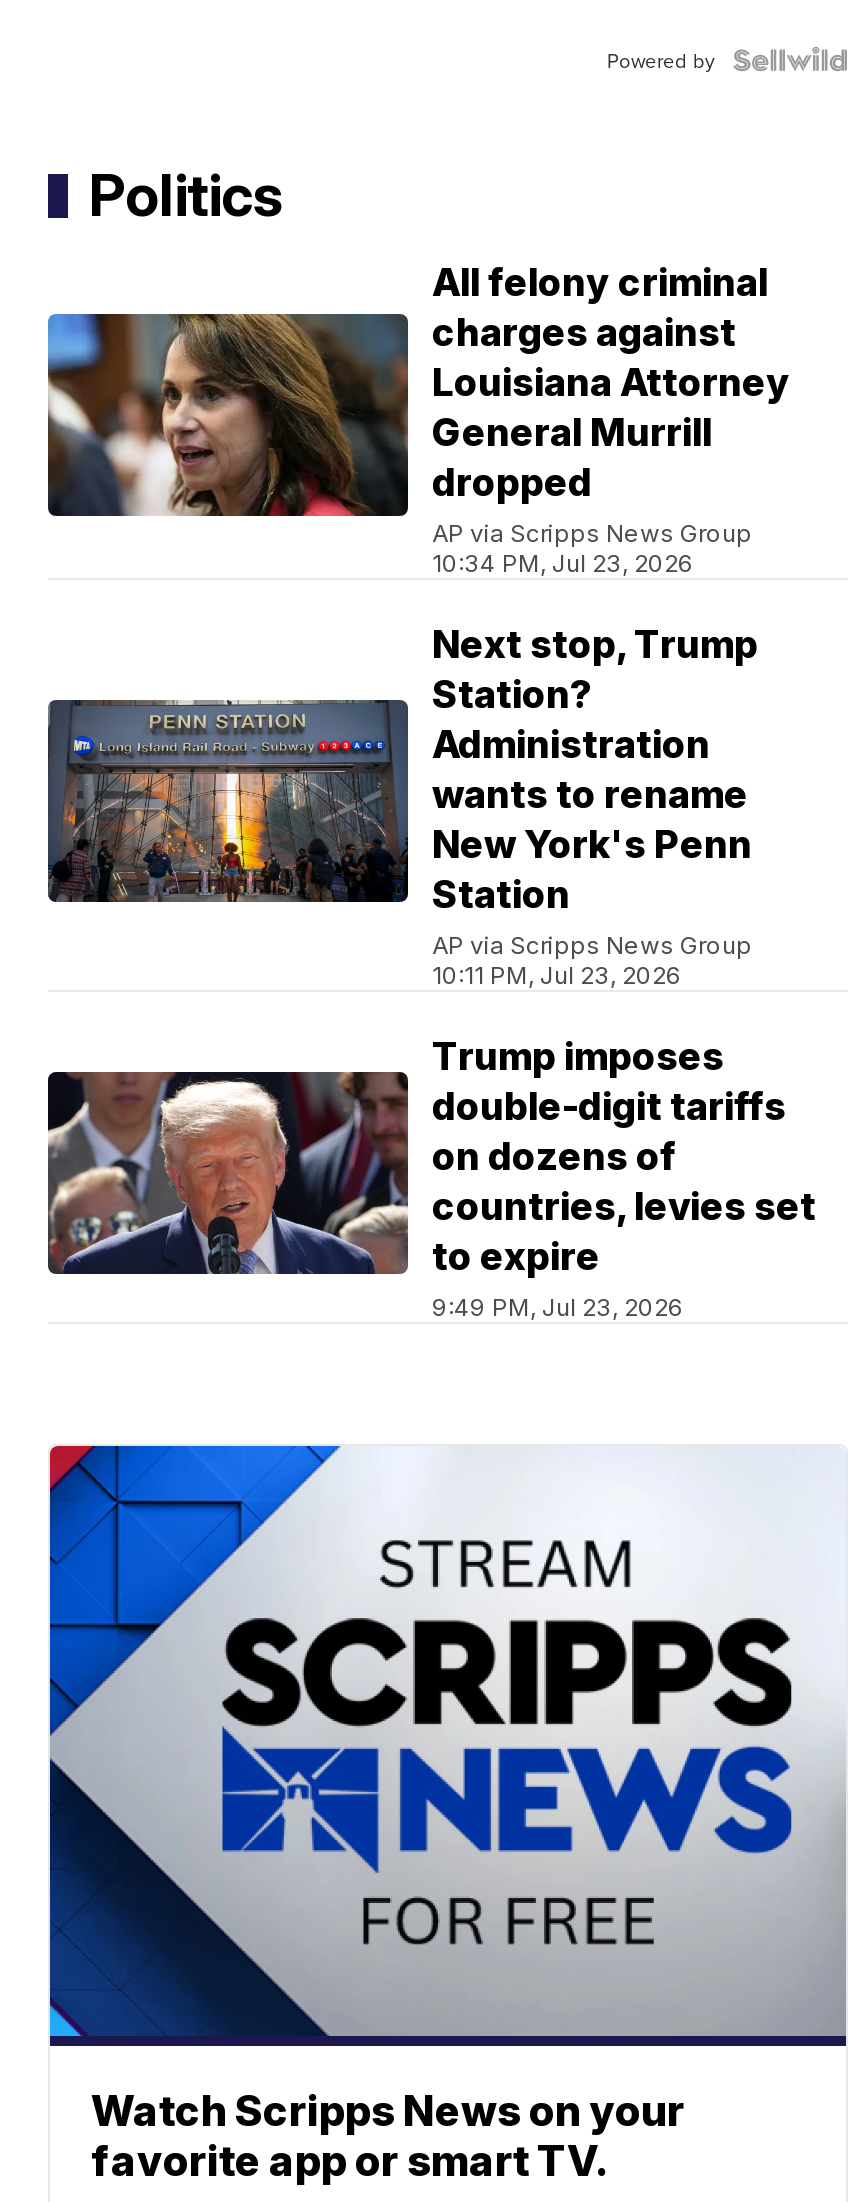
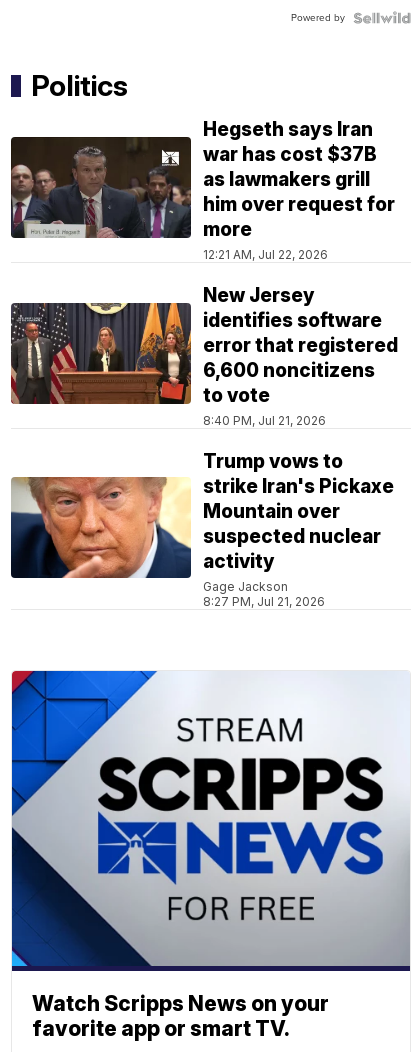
- [image]
- All felony criminal
- charges against
- Louisiana Attorney
- General Murrill
- dropped
- AP via Scripps News Group
- 10:34 PM, Jul 23, 2026
+ [image]
+ Hegseth says Iran
+ war has cost $37B
+ as lawmakers grill
+ him over request for
+ more
+ 12:21 AM, Jul 22, 2026

- [image]
- Next stop, Trump
- Station?
- Administration
- wants to rename
- New York's Penn
- Station
- AP via Scripps News Group
- 10:11 PM, Jul 23, 2026
+ [image]
+ New Jersey
+ identifies software
+ error that registered
+ 6,600 noncitizens
+ to vote
+ 8:40 PM, Jul 21, 2026

- [image]
- Trump imposes
- double-digit tariffs
- on dozens of
- countries, levies set
- to expire
- 9:49 PM, Jul 23, 2026
+ [image]
+ Trump vows to
+ strike Iran's Pickaxe
+ Mountain over
+ suspected nuclear
+ activity
+ Gage Jackson
+ 8:27 PM, Jul 21, 2026
